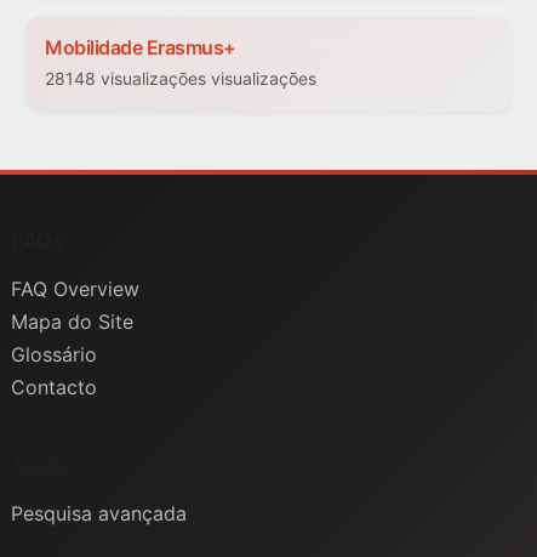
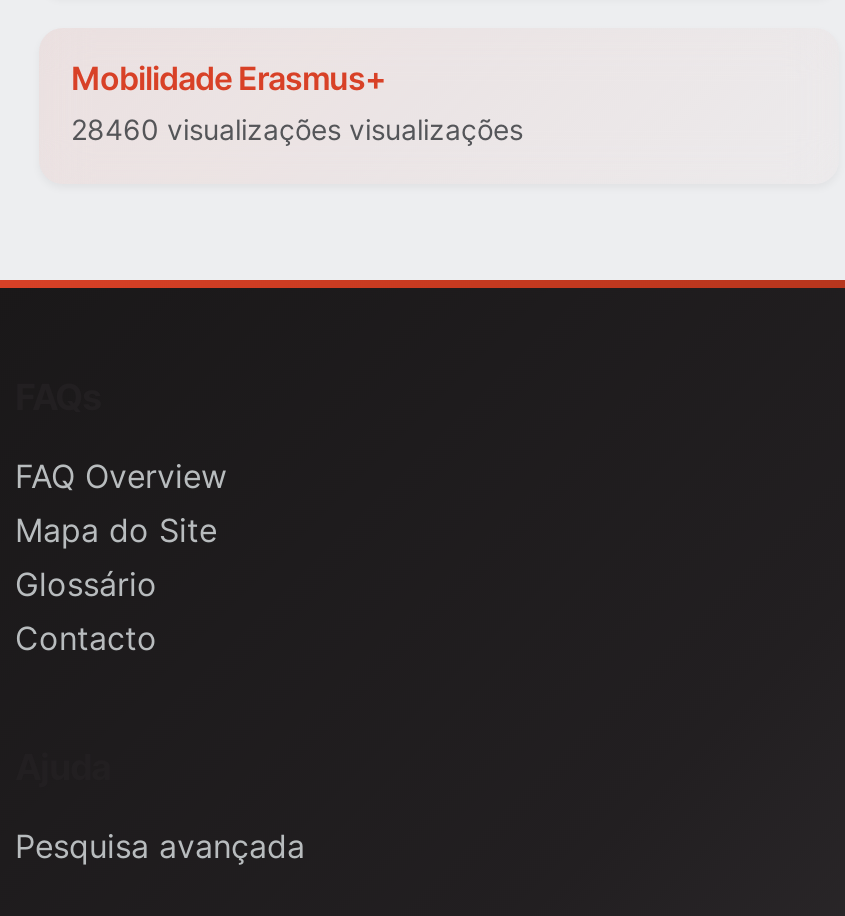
- 28148 visualizações visualizações
+ 28460 visualizações visualizações
